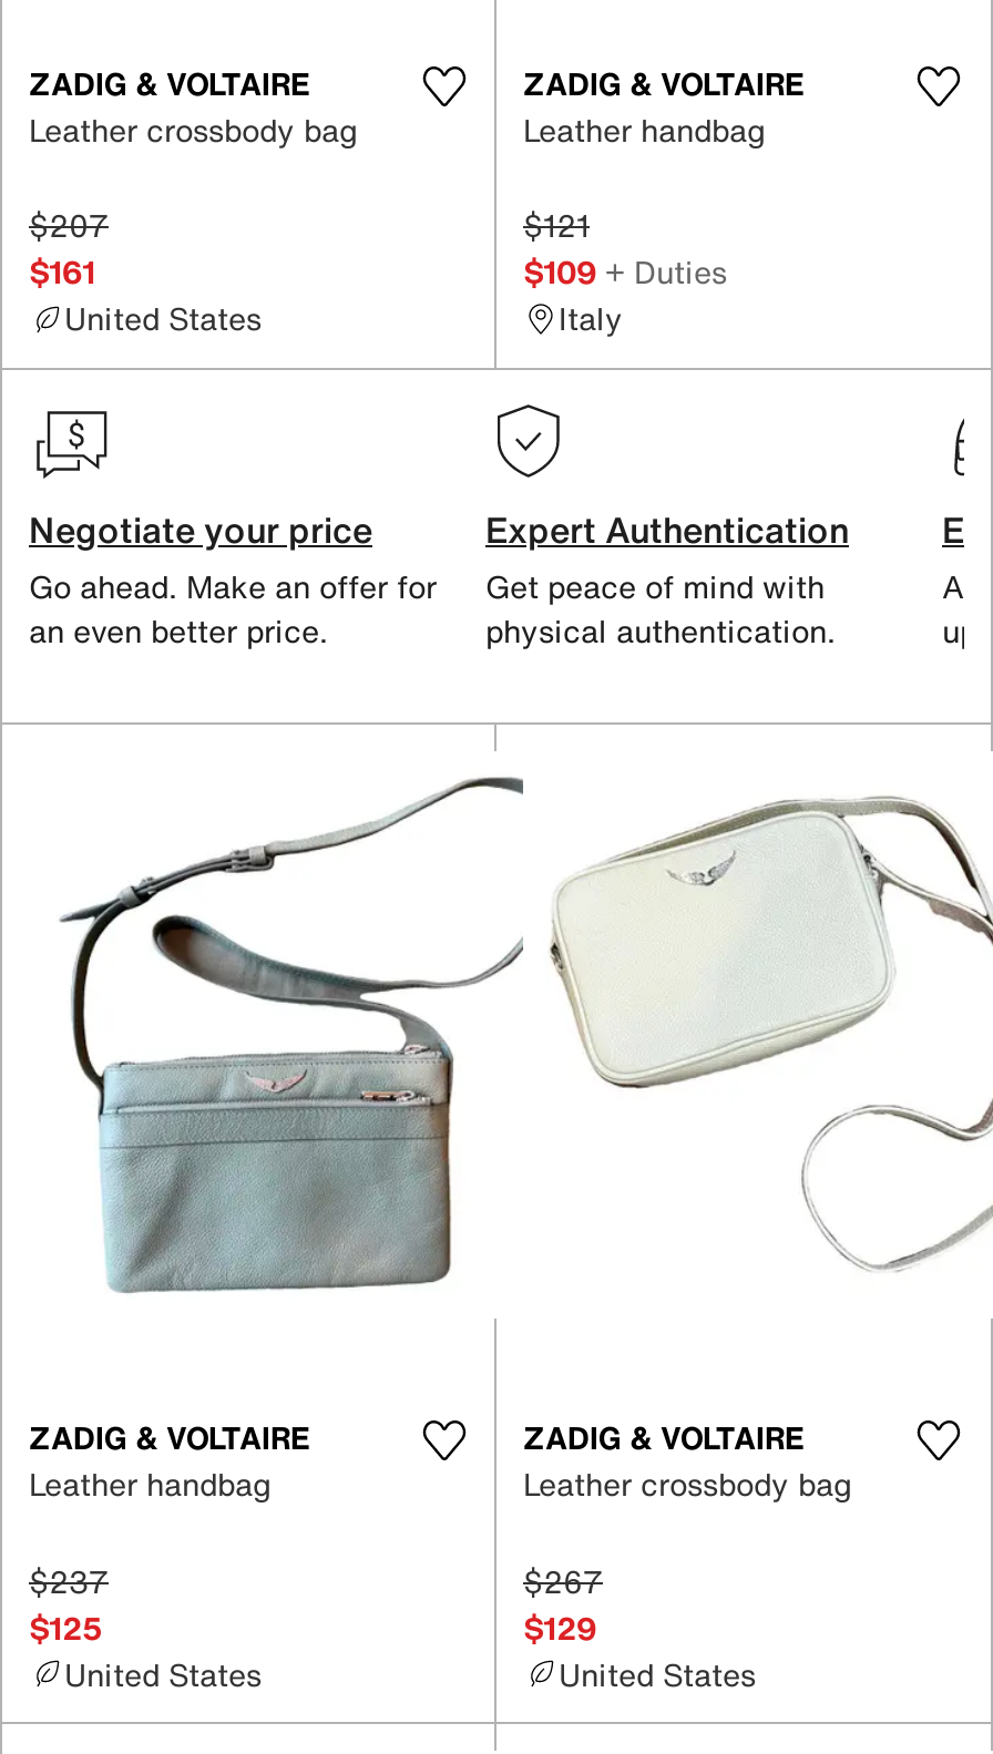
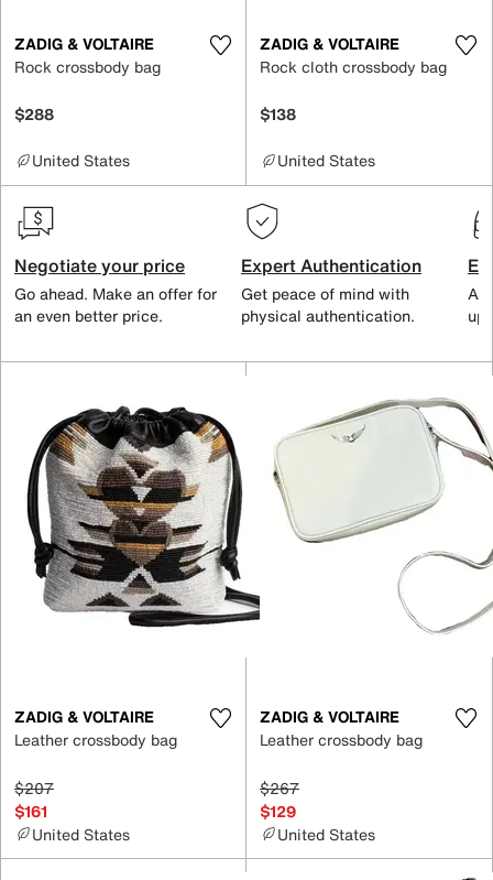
- Leather crossbody bag
+ Rock crossbody bag

- Leather handbag
- $121
- $109 + Duties
- Italy
+ Rock cloth crossbody bag
+ $138
+ United States

- $207
- $161
+ $288

- [image]
+ [image]

- Leather handbag
+ Leather crossbody bag

- $237
- $125
+ $207
+ $161
